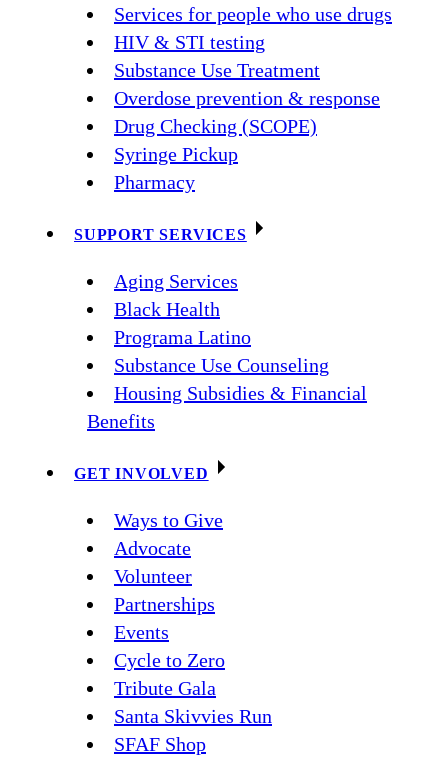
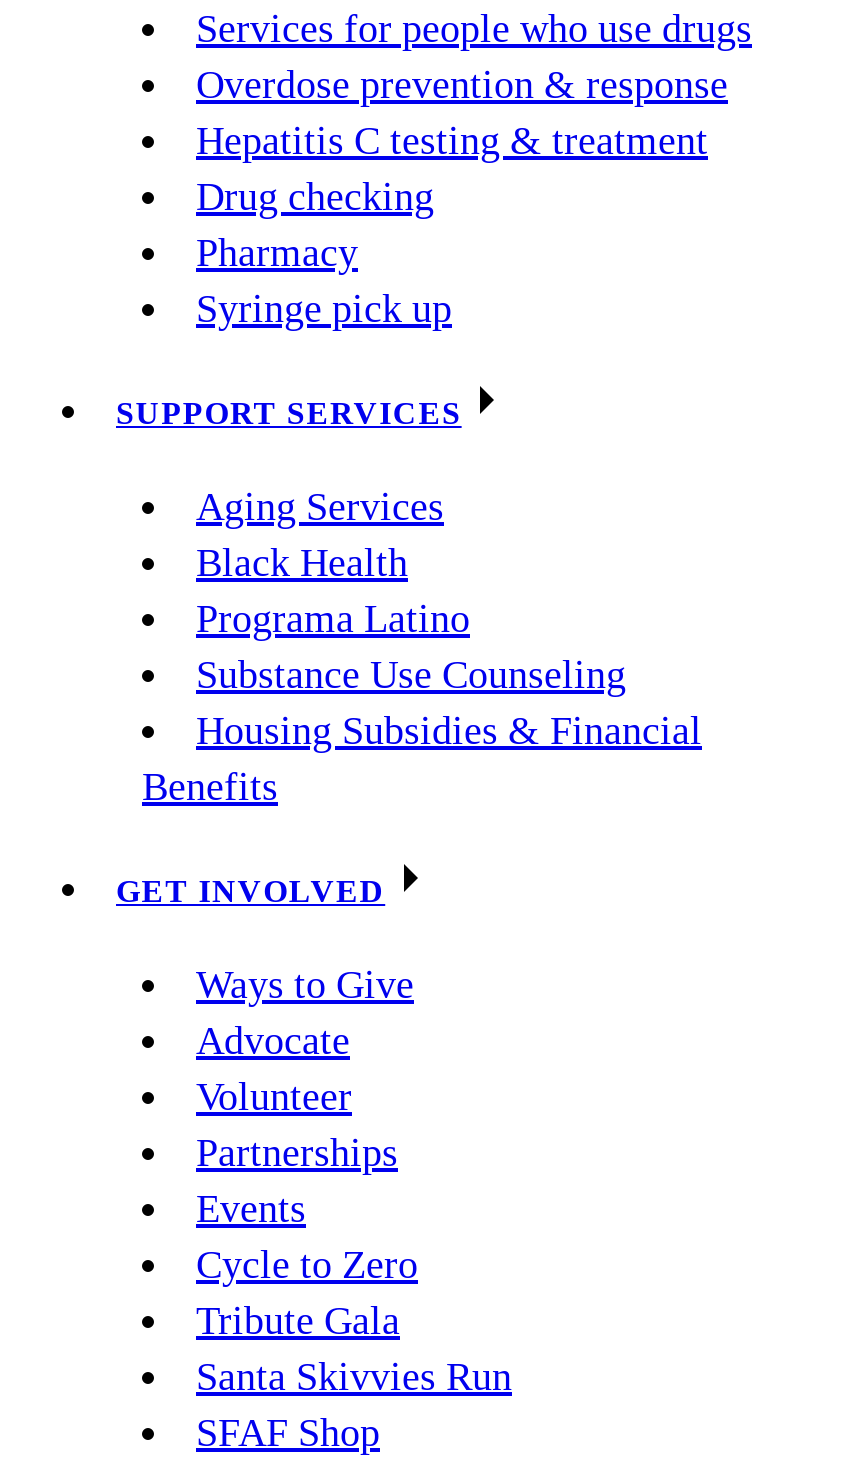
- HIV & STI testing
- Substance Use Treatment

moved up: Overdose prevention & response

- Drug Checking (SCOPE)
- Syringe Pickup
+ Hepatitis C testing & treatment
+ Drug checking

moved up: Pharmacy

+ Syringe pick up
